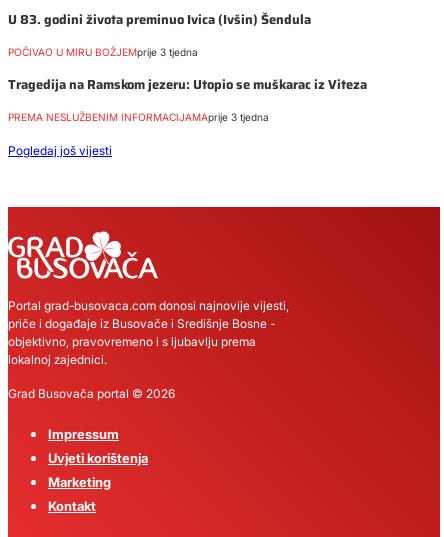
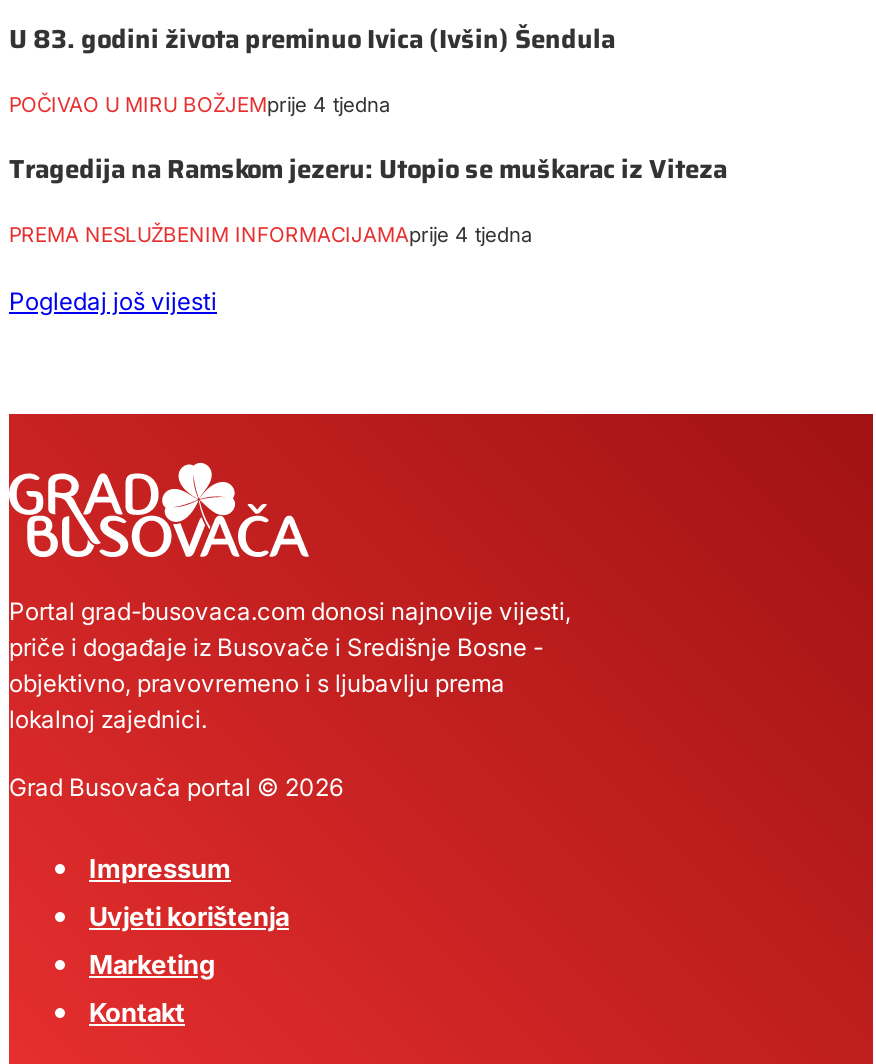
- POČIVAO U MIRU BOŽJEMprije 3 tjedna
+ POČIVAO U MIRU BOŽJEMprije 4 tjedna

- PREMA NESLUŽBENIM INFORMACIJAMAprije 3 tjedna
+ PREMA NESLUŽBENIM INFORMACIJAMAprije 4 tjedna
